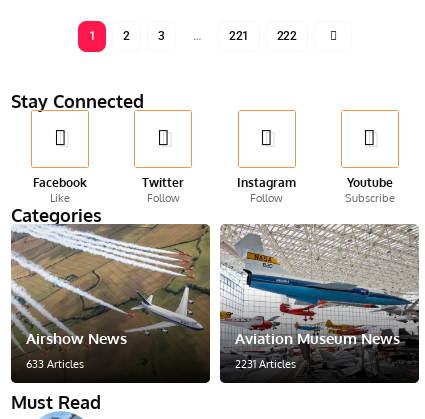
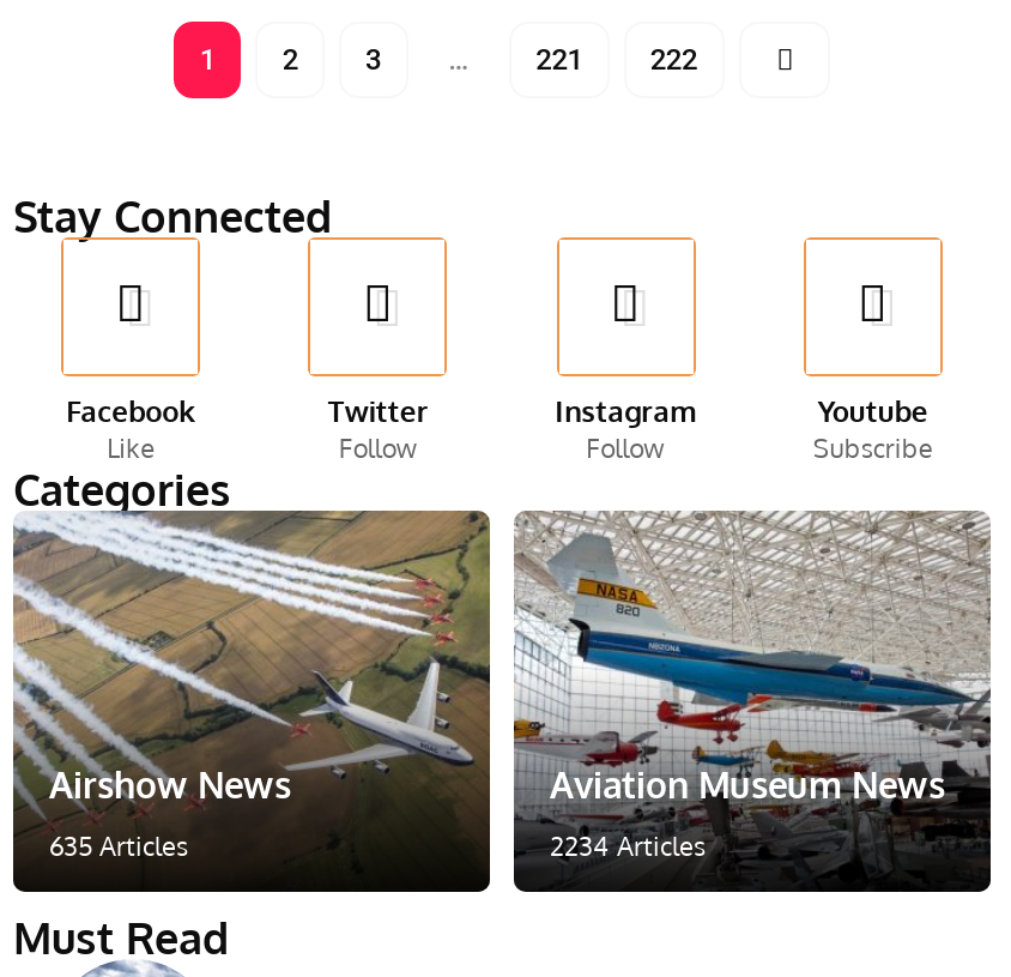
- 633 Articles
+ 635 Articles

- 2231 Articles
+ 2234 Articles
